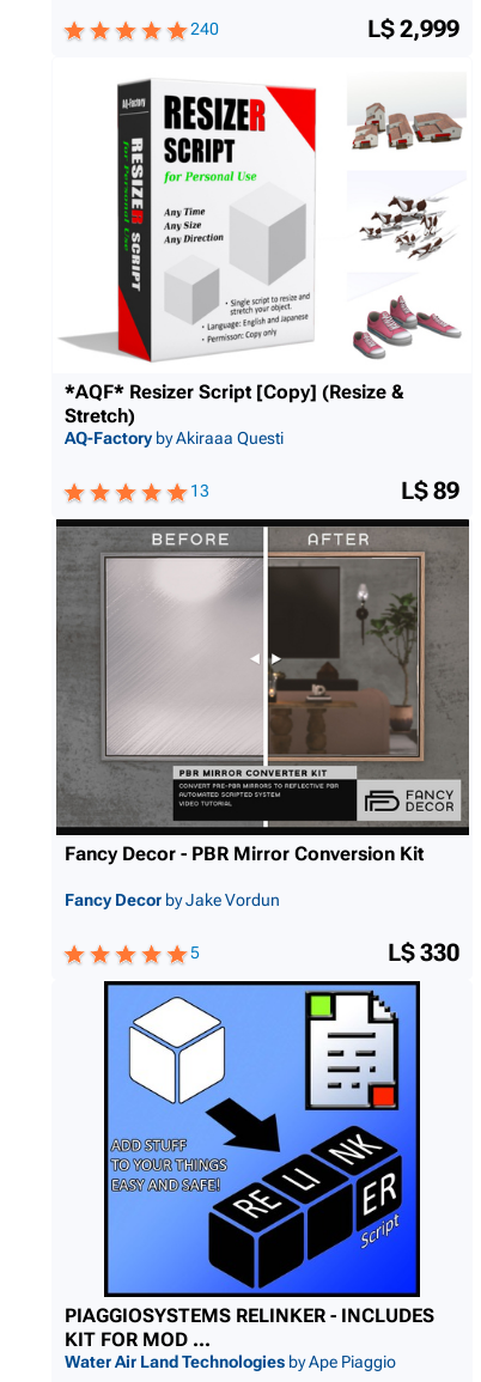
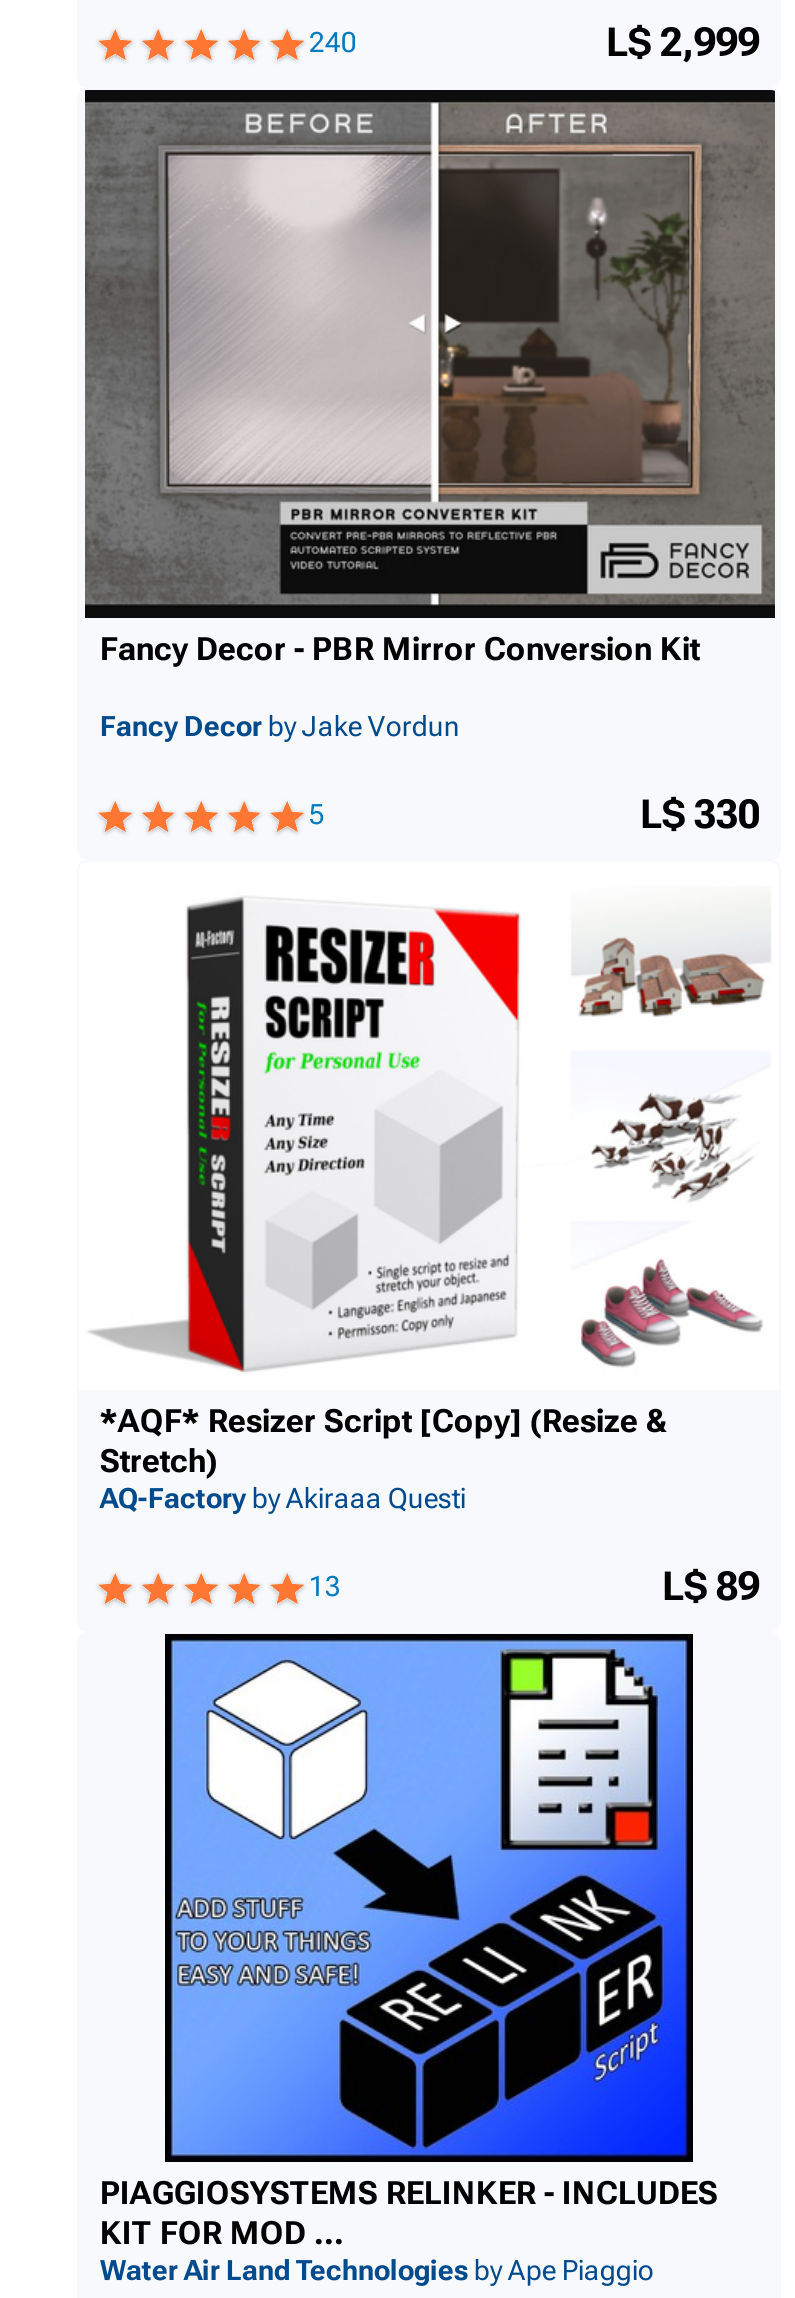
moved down: [image]

moved down: [image]

moved down: [image] | *AQF* Resizer Script [Copy] (Resize & | Stretch) | AQ-Factory by Akiraaa Questi | 13 | L$ 89

moved up: [image] | Fancy Decor - PBR Mirror Conversion Kit | Fancy Decor by Jake Vordun | 5 | L$ 330
